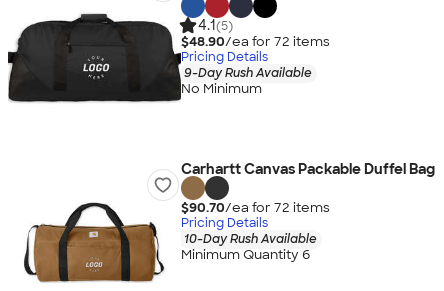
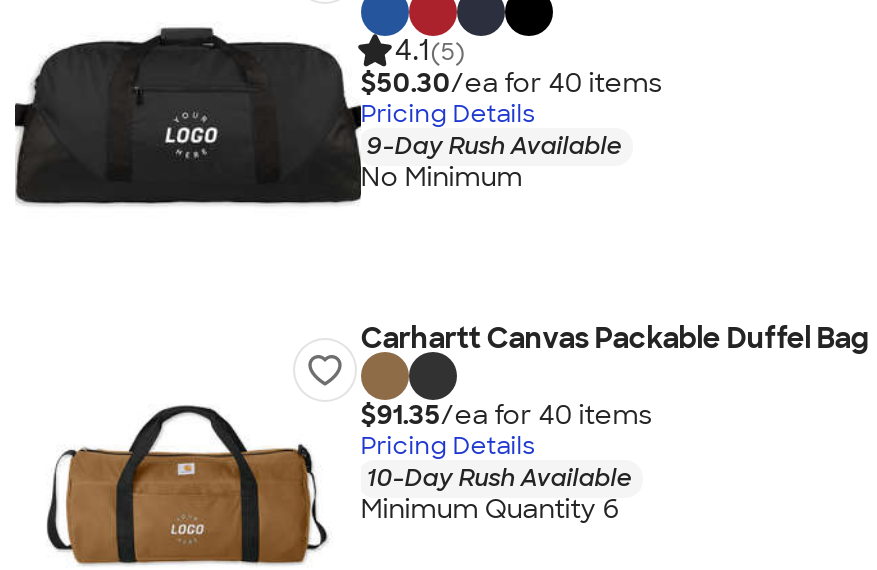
- $48.90/ea for 72 items
+ $50.30/ea for 40 items

- $90.70/ea for 72 items
+ $91.35/ea for 40 items
